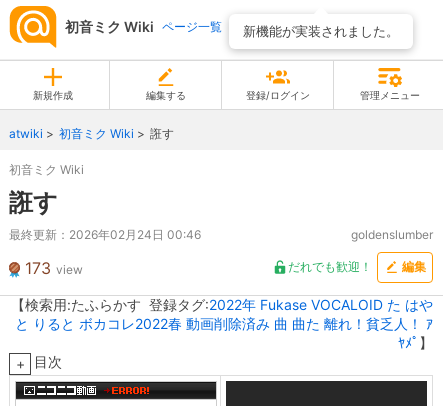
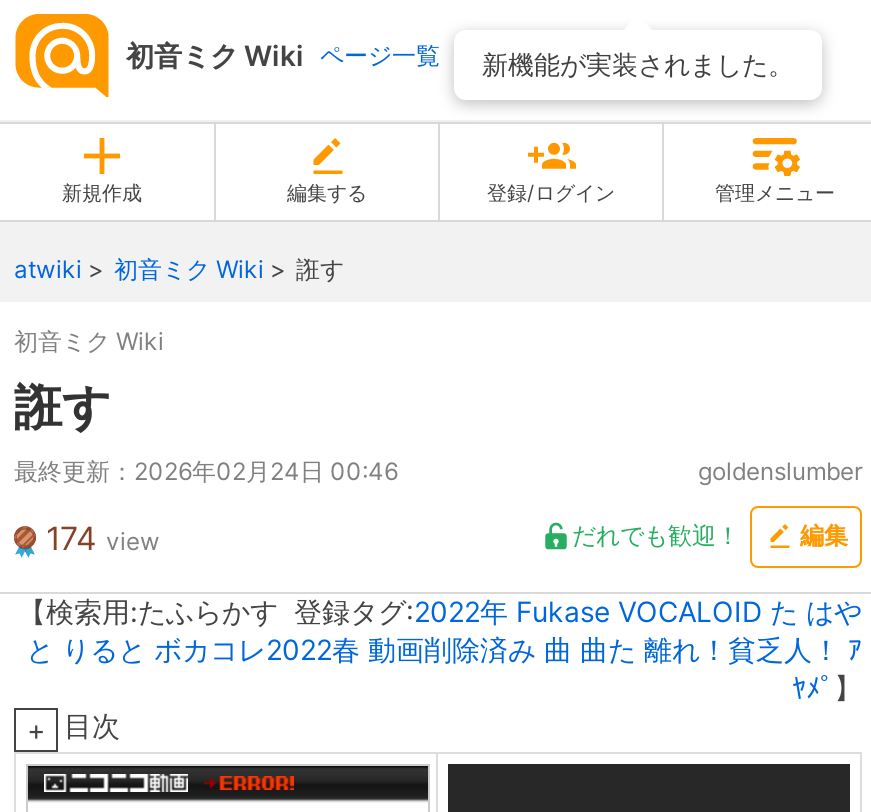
- 173 view
+ 174 view
